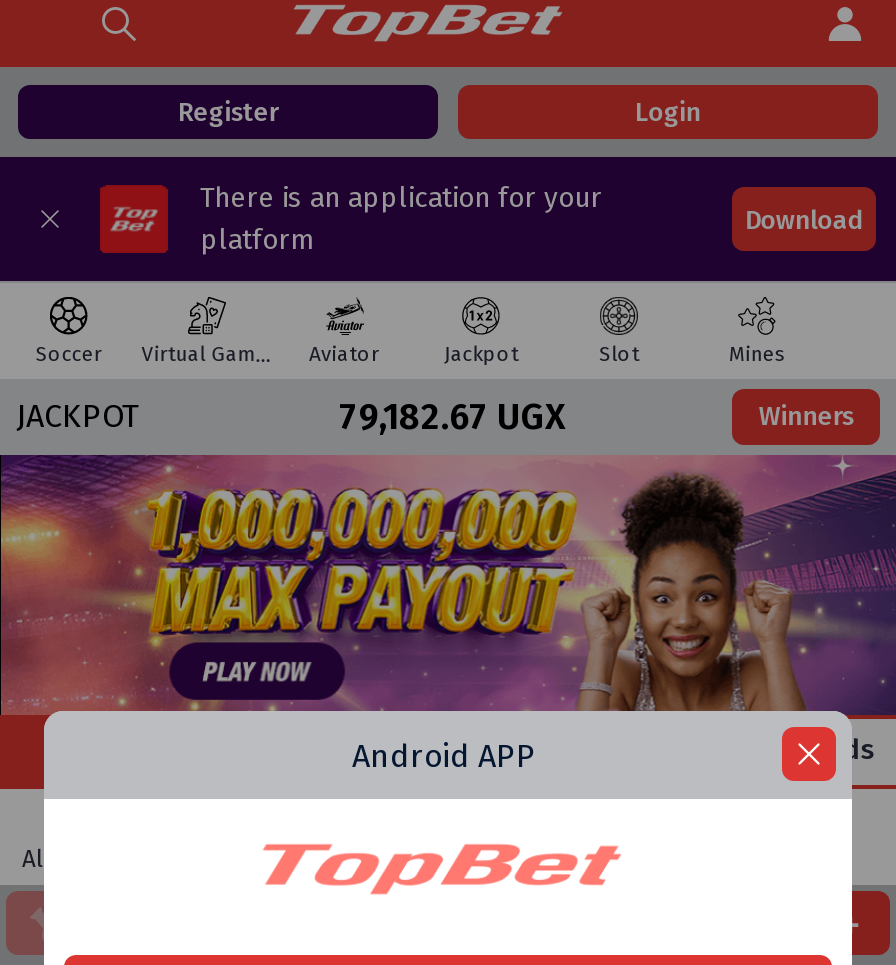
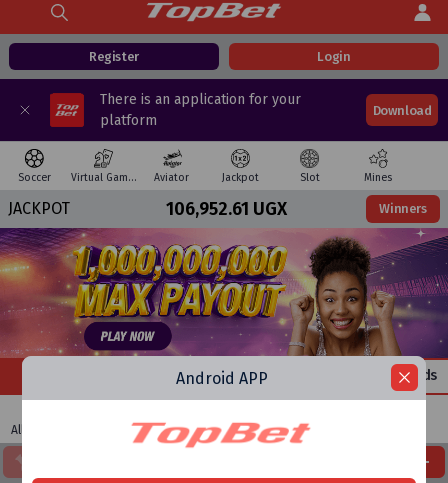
- 79,182.67 UGX
+ 106,952.61 UGX
